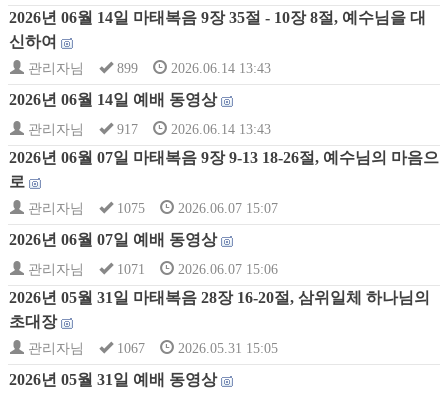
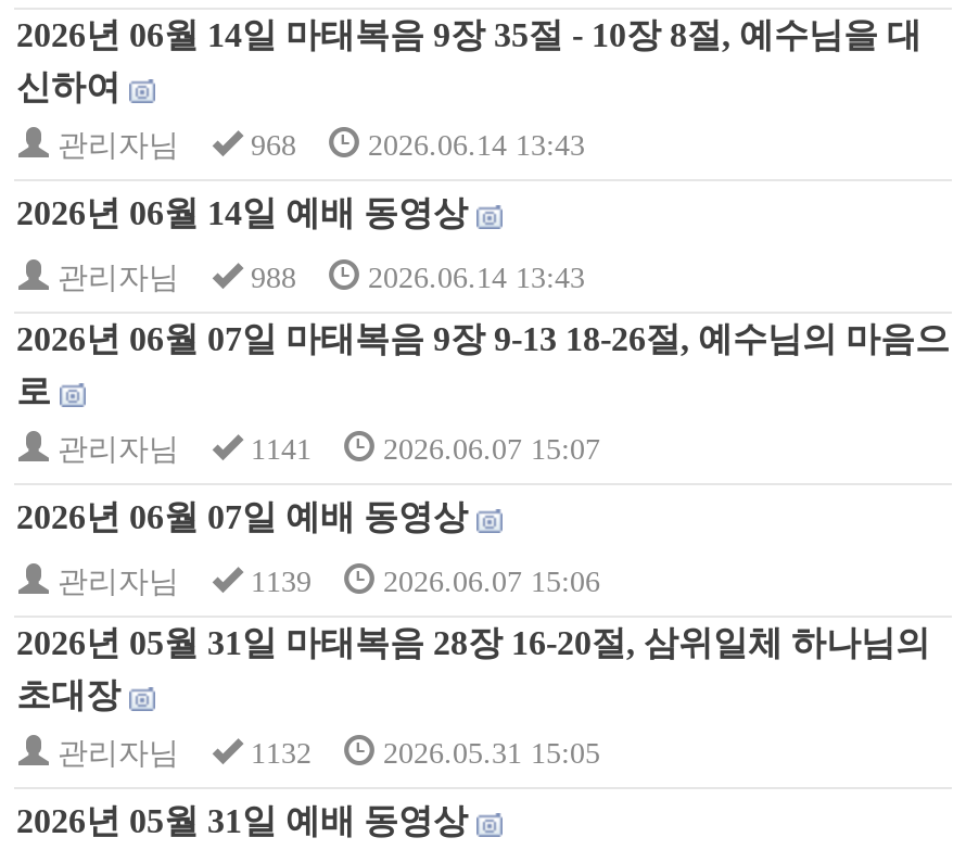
- 관리자님 899 2026.06.14 13:43
+ 관리자님 968 2026.06.14 13:43

- 관리자님 917 2026.06.14 13:43
+ 관리자님 988 2026.06.14 13:43

- 관리자님 1075 2026.06.07 15:07
+ 관리자님 1141 2026.06.07 15:07

- 관리자님 1071 2026.06.07 15:06
+ 관리자님 1139 2026.06.07 15:06

- 관리자님 1067 2026.05.31 15:05
+ 관리자님 1132 2026.05.31 15:05
